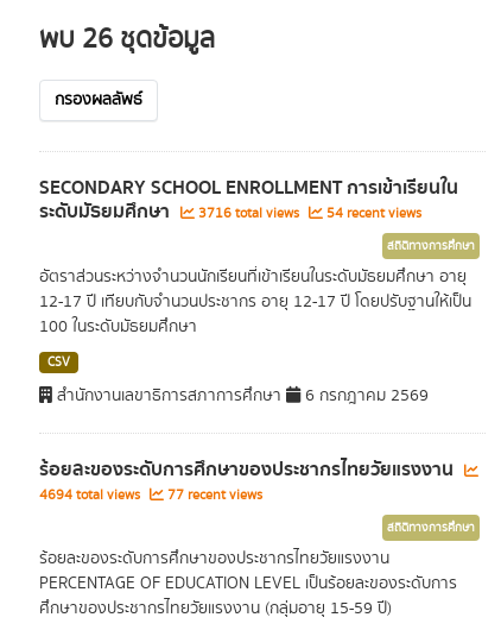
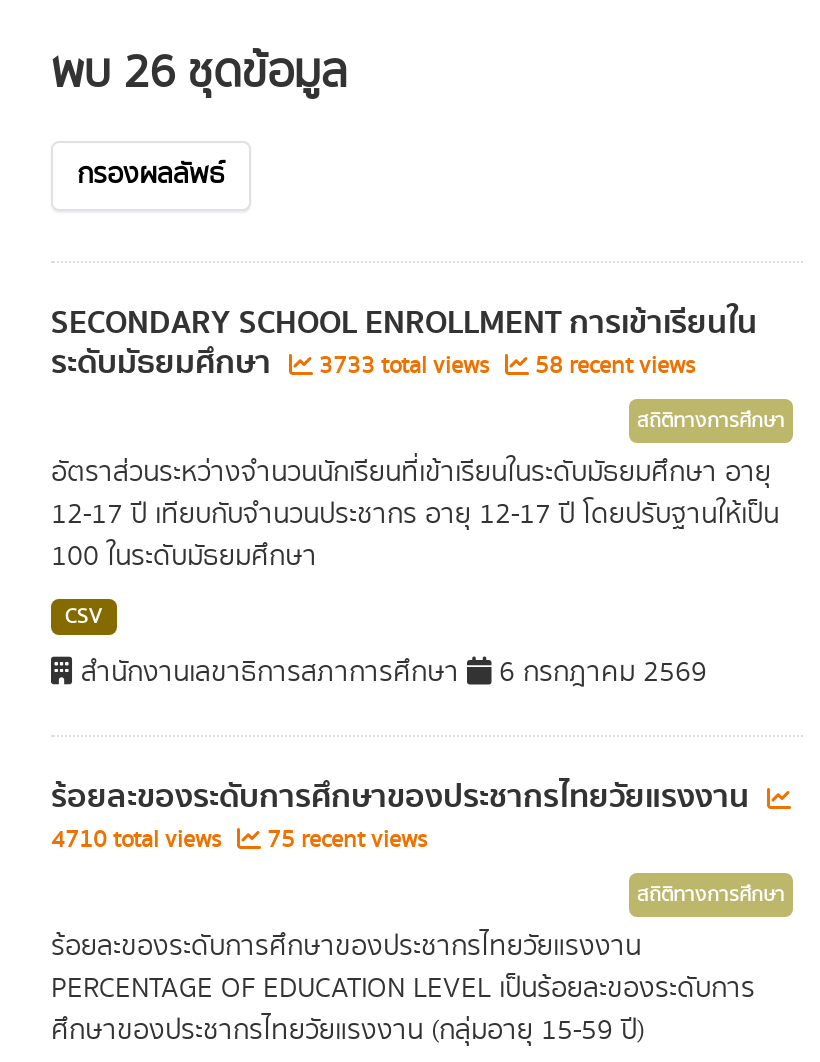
- 3716 total views
+ 3733 total views

- 54 recent views
+ 58 recent views

- 4694 total views
+ 4710 total views

- 77 recent views
+ 75 recent views
